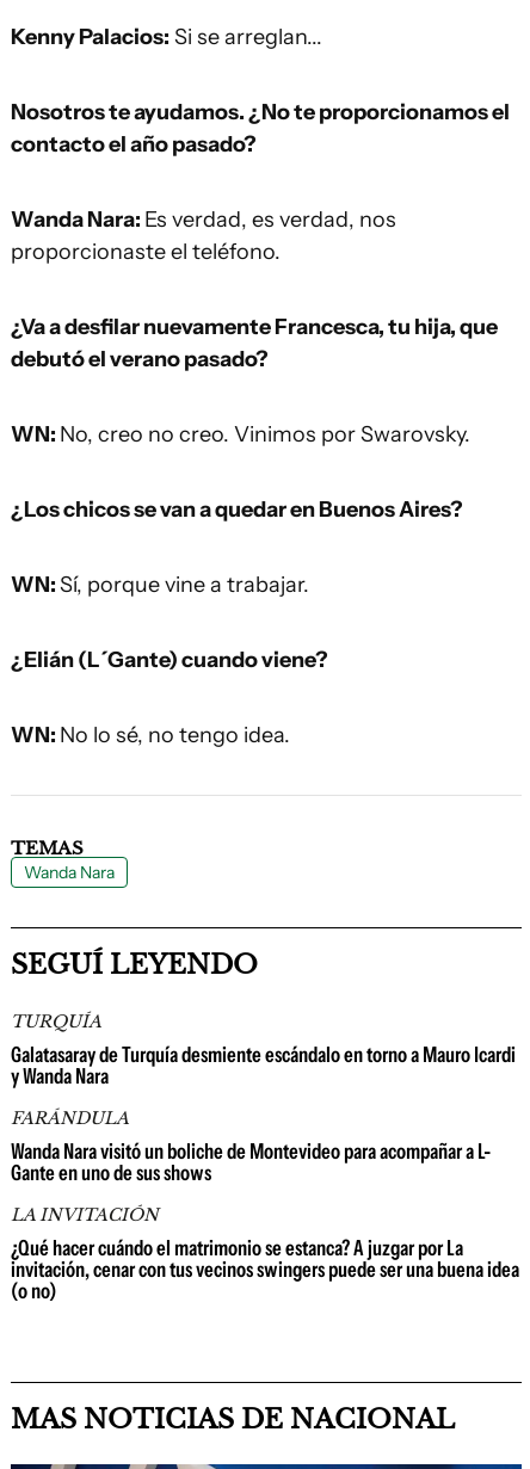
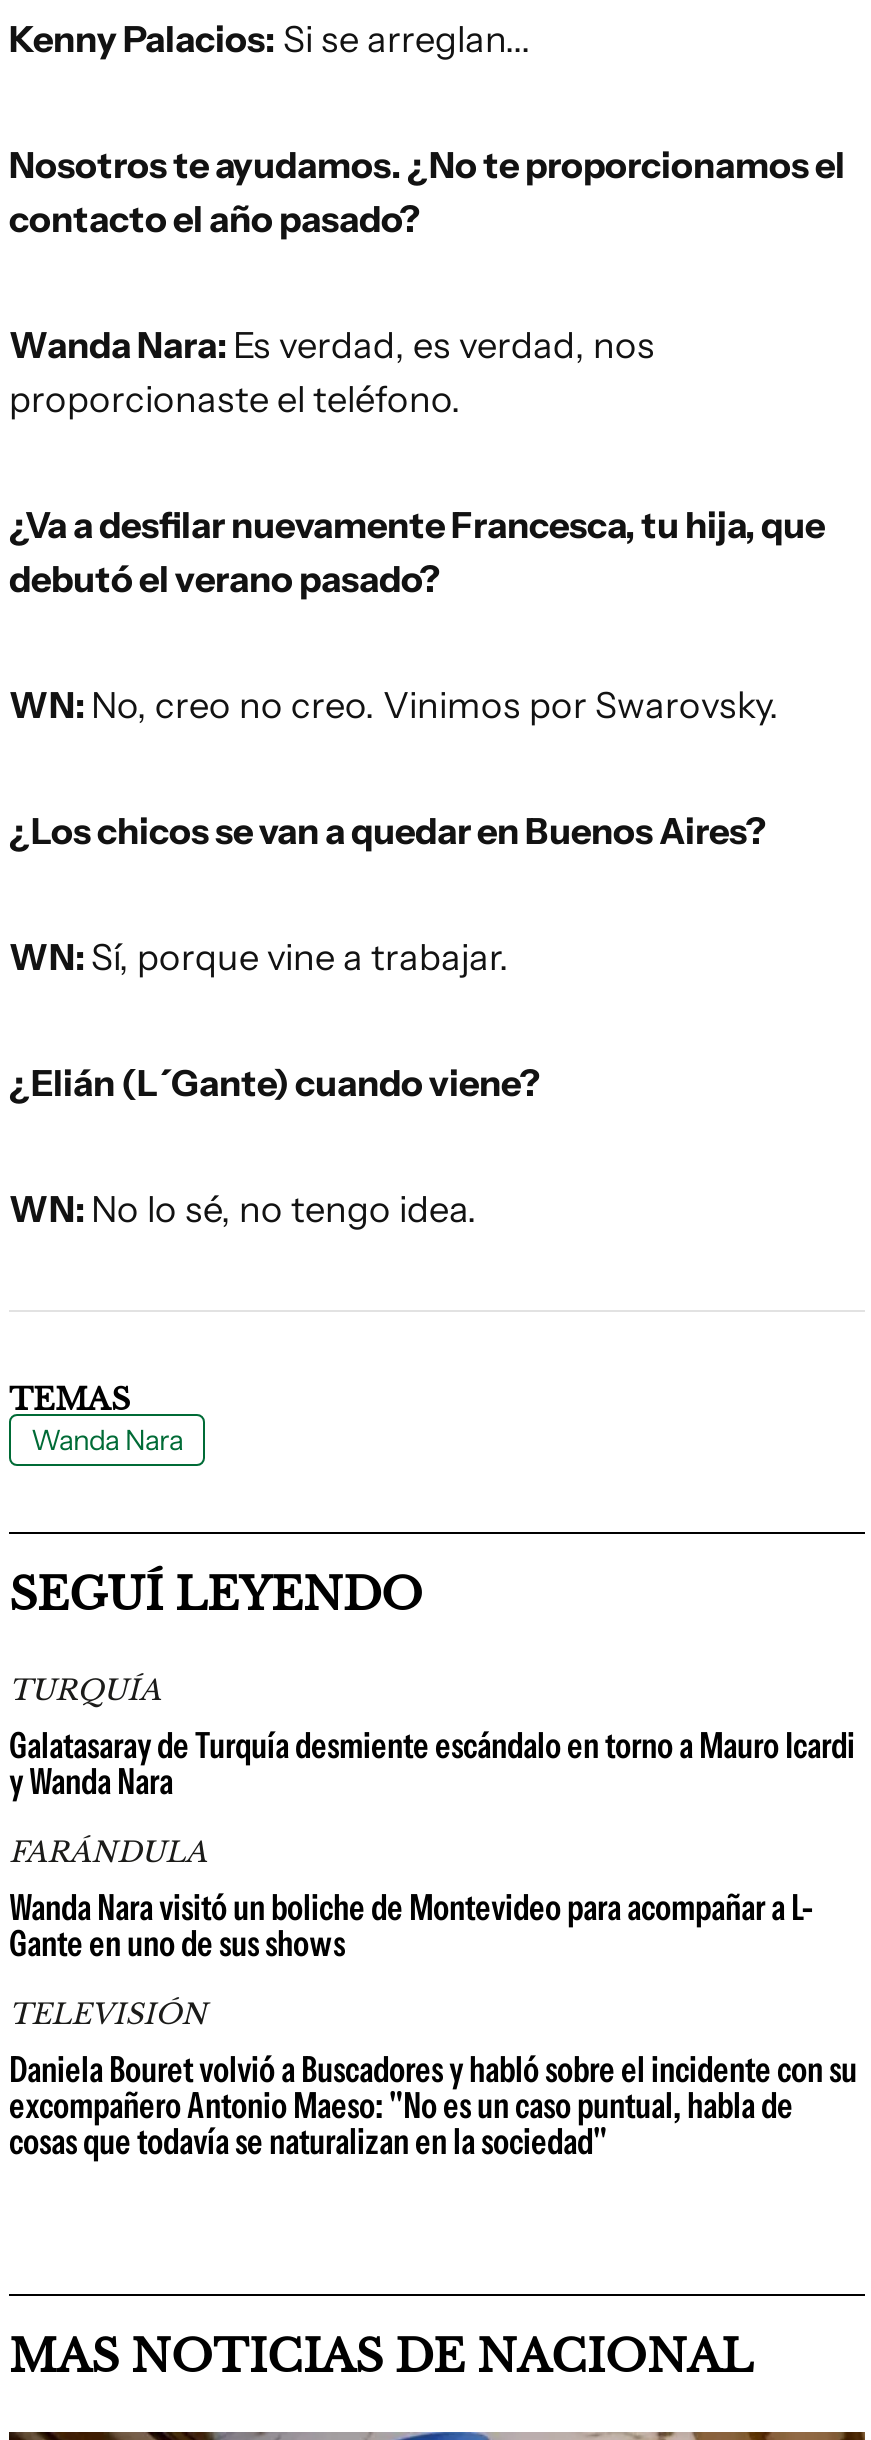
- LA INVITACIÓN
- ¿Qué hacer cuándo el matrimonio se estanca? A juzgar por La
- invitación, cenar con tus vecinos swingers puede ser una buena idea
- (o no)
+ TELEVISIÓN
+ Daniela Bouret volvió a Buscadores y habló sobre el incidente con su
+ excompañero Antonio Maeso: "No es un caso puntual, habla de
+ cosas que todavía se naturalizan en la sociedad"
